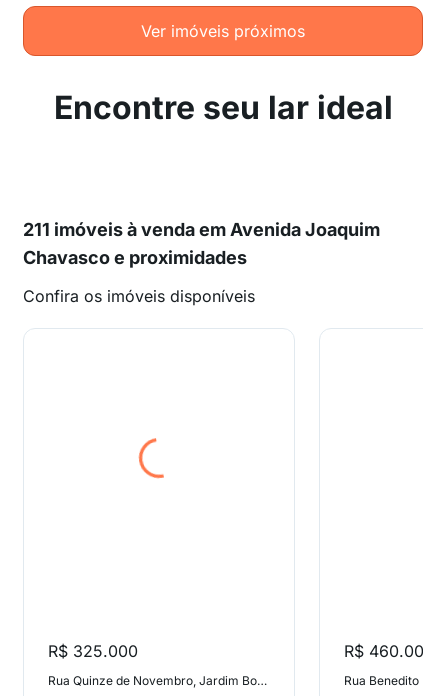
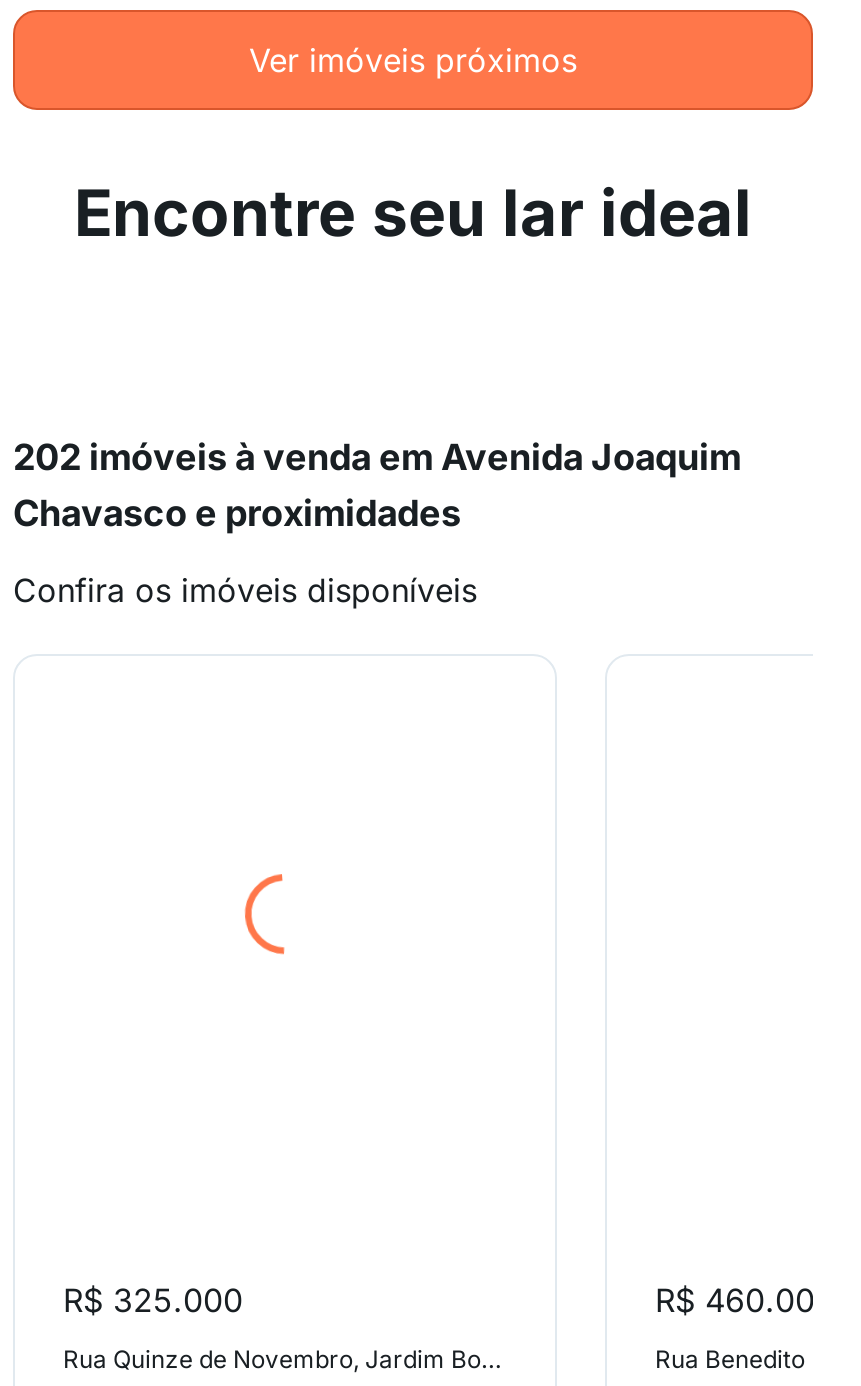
- 211 imóveis à venda em Avenida Joaquim
+ 202 imóveis à venda em Avenida Joaquim
